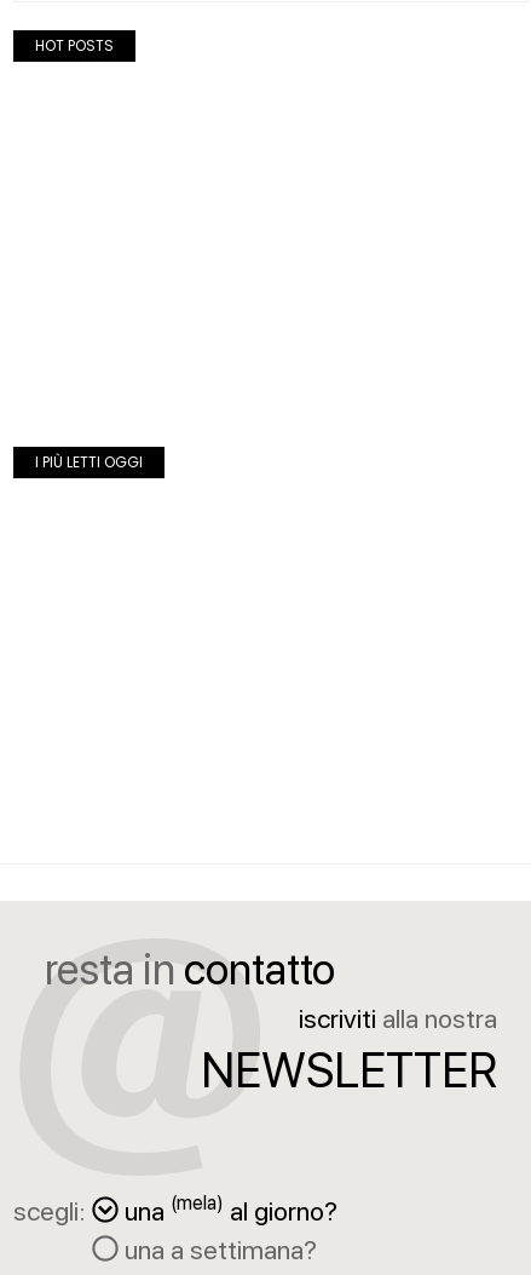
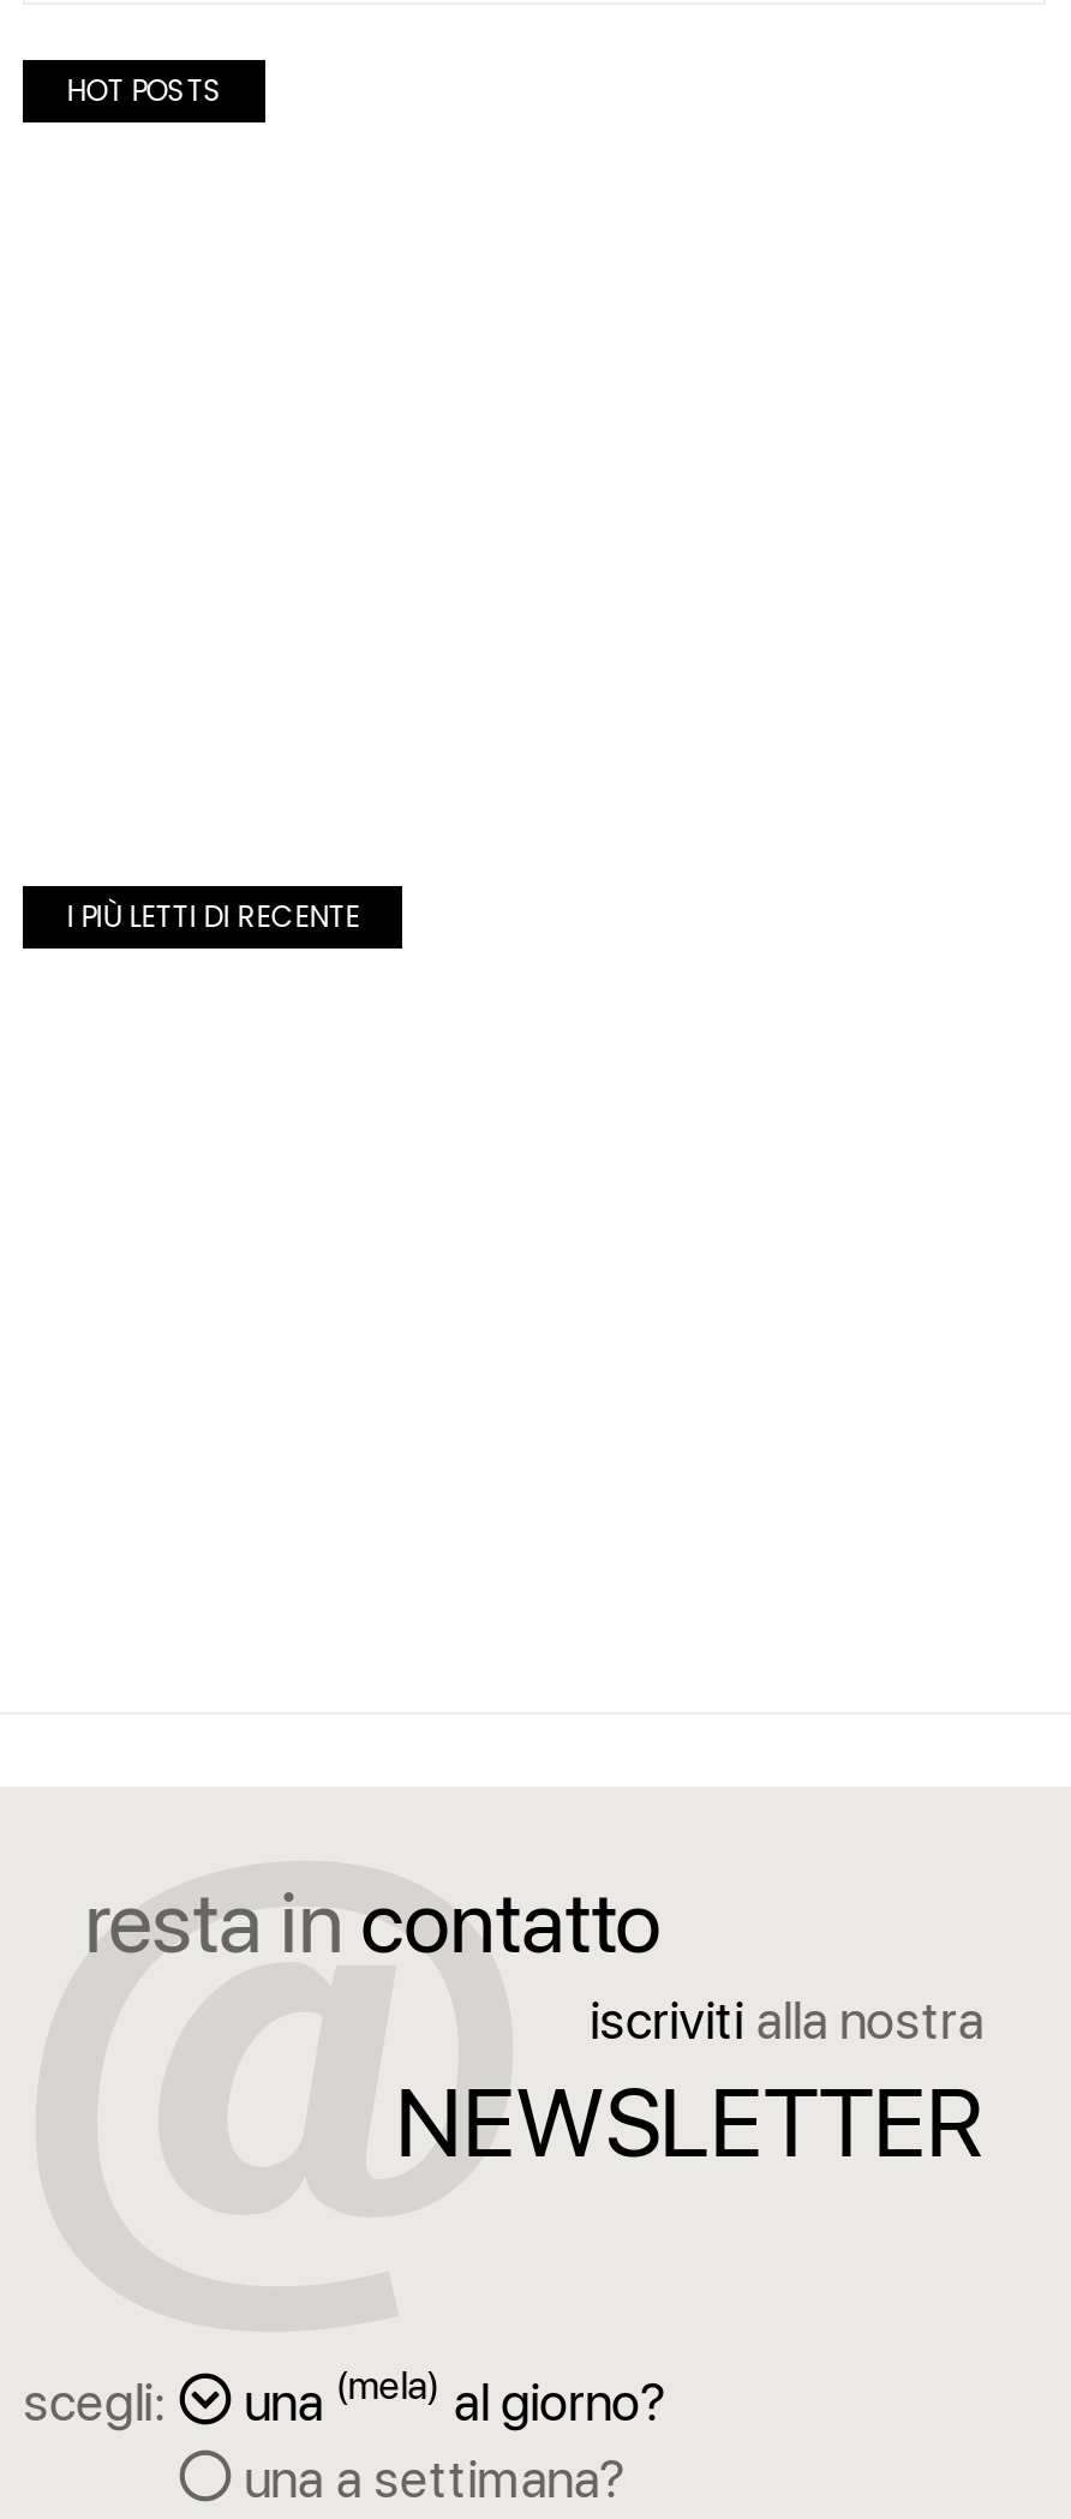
- I PIÙ LETTI OGGI
+ I PIÙ LETTI DI RECENTE
